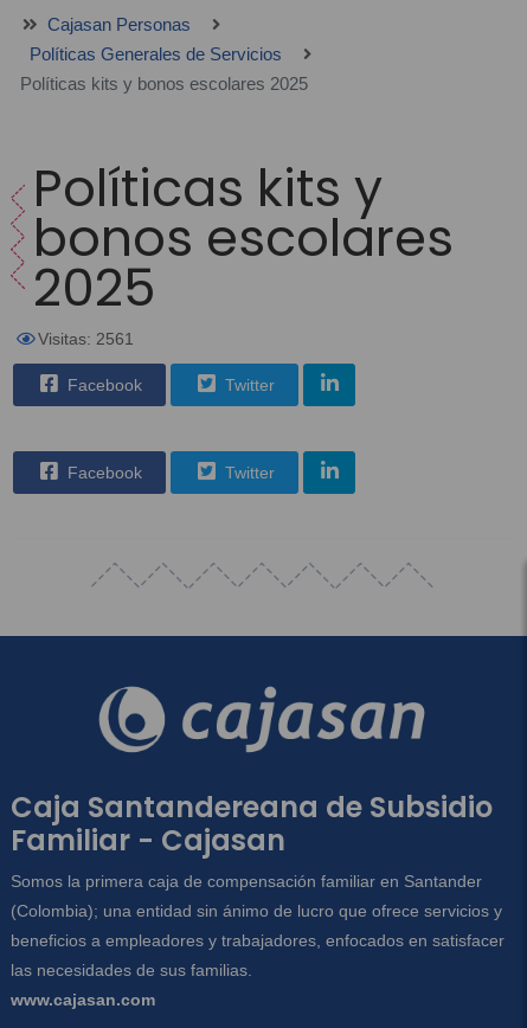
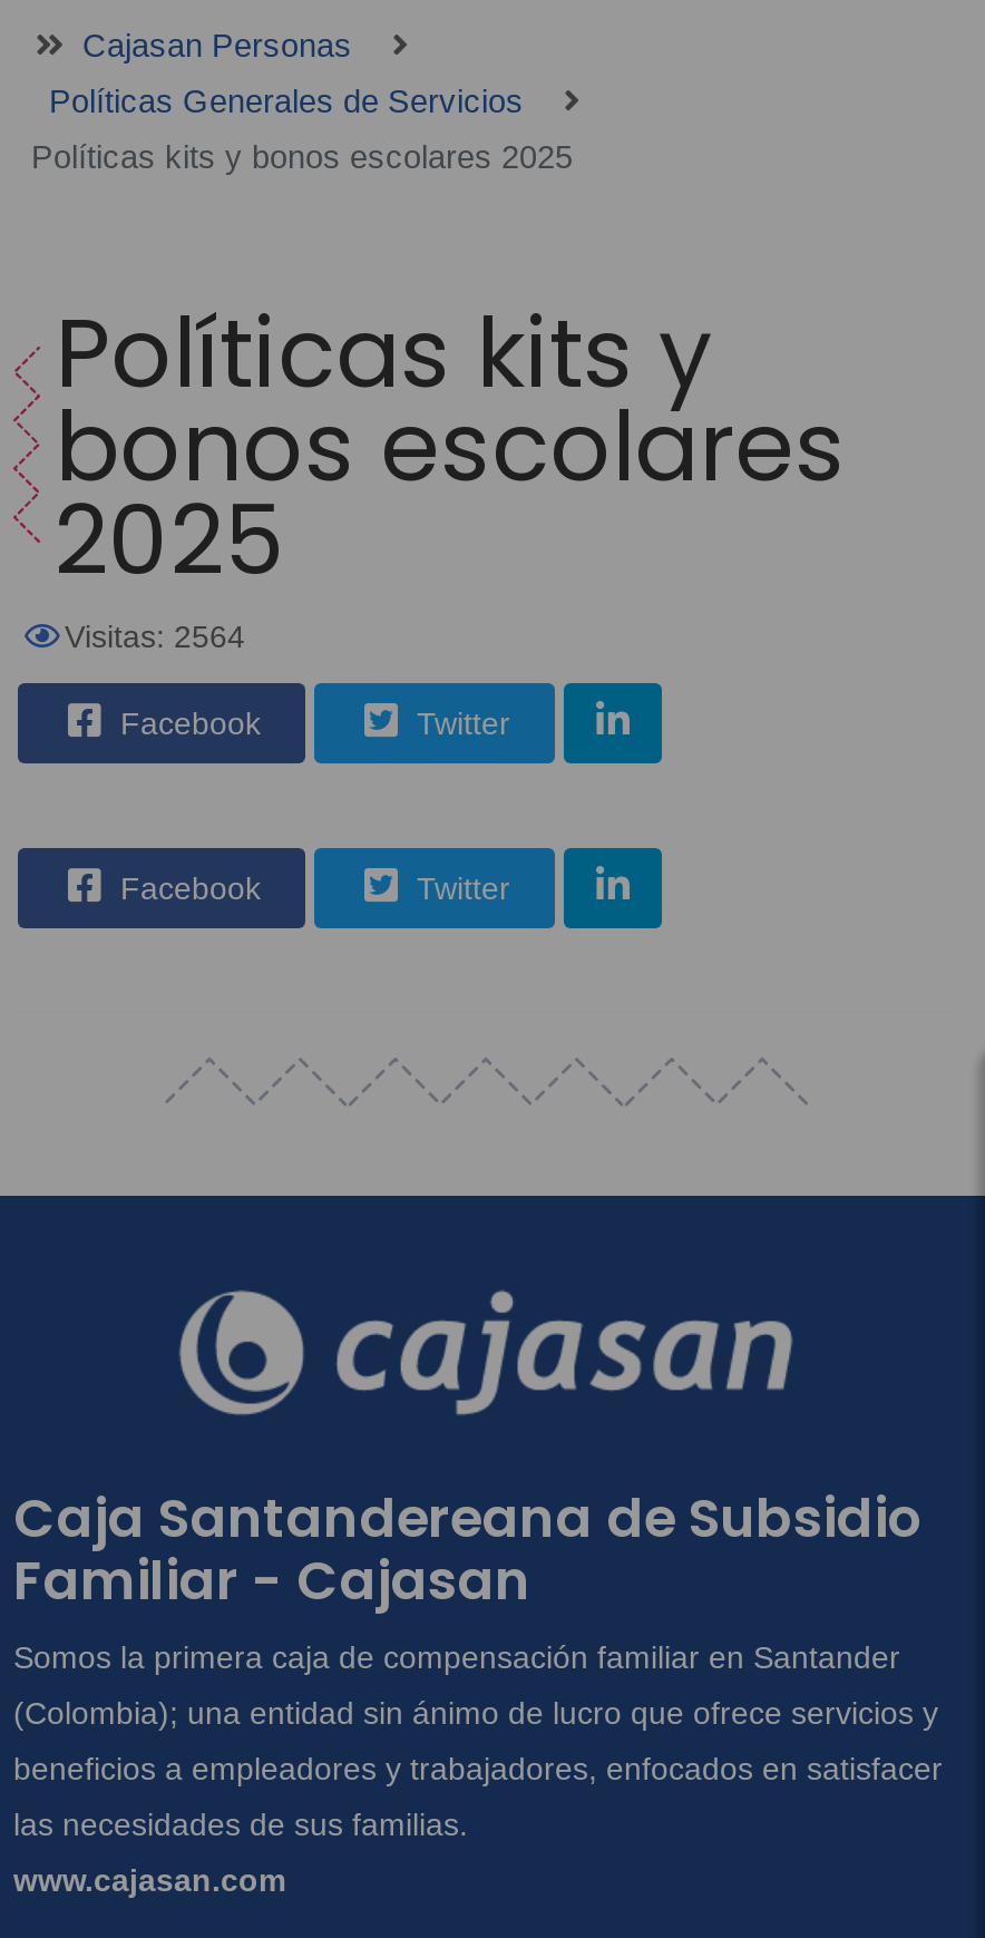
- Visitas: 2561
+ Visitas: 2564
